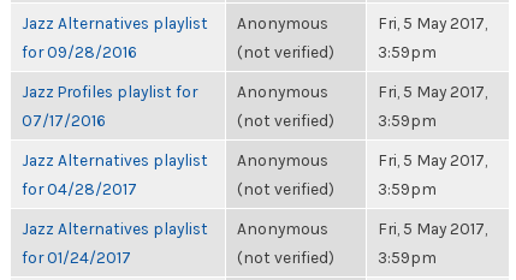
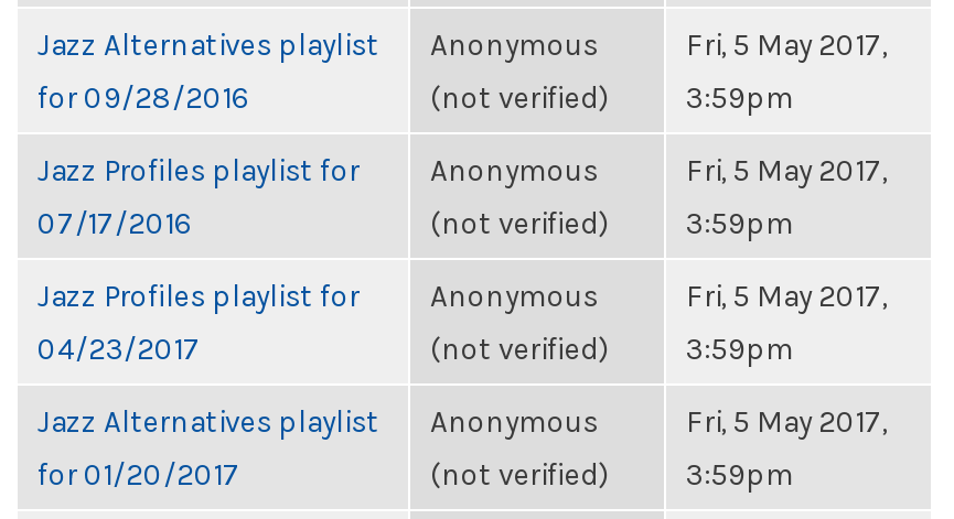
- Jazz Alternatives playlist
+ Jazz Profiles playlist for

- for 04/28/2017
+ 04/23/2017

- for 01/24/2017
+ for 01/20/2017
